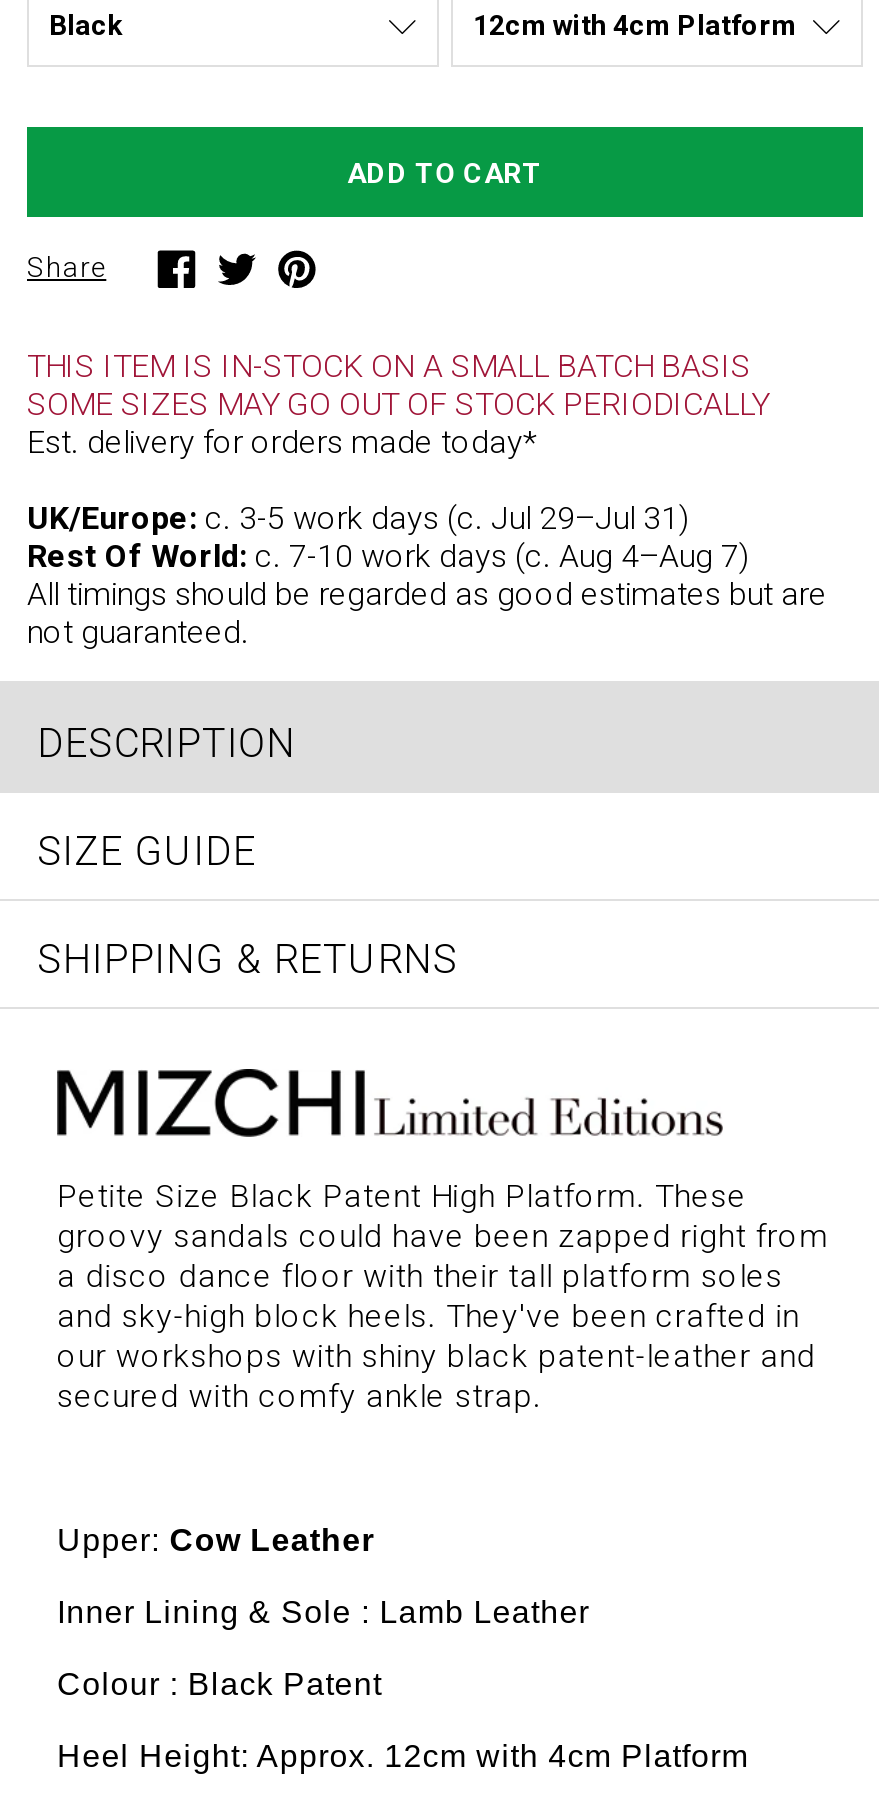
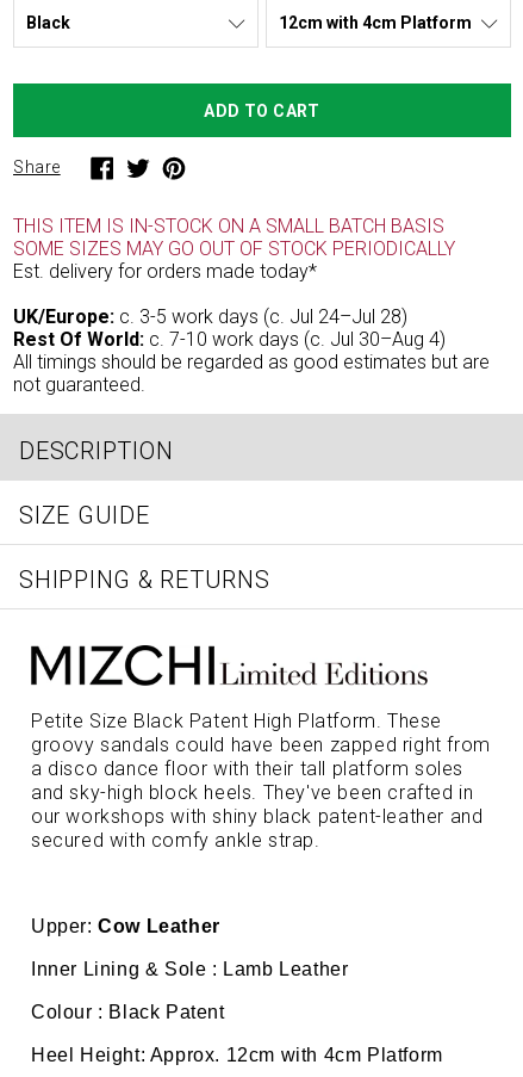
- UK/Europe: c. 3-5 work days (c. Jul 29–Jul 31)
+ UK/Europe: c. 3-5 work days (c. Jul 24–Jul 28)

- Rest Of World: c. 7-10 work days (c. Aug 4–Aug 7)
+ Rest Of World: c. 7-10 work days (c. Jul 30–Aug 4)
